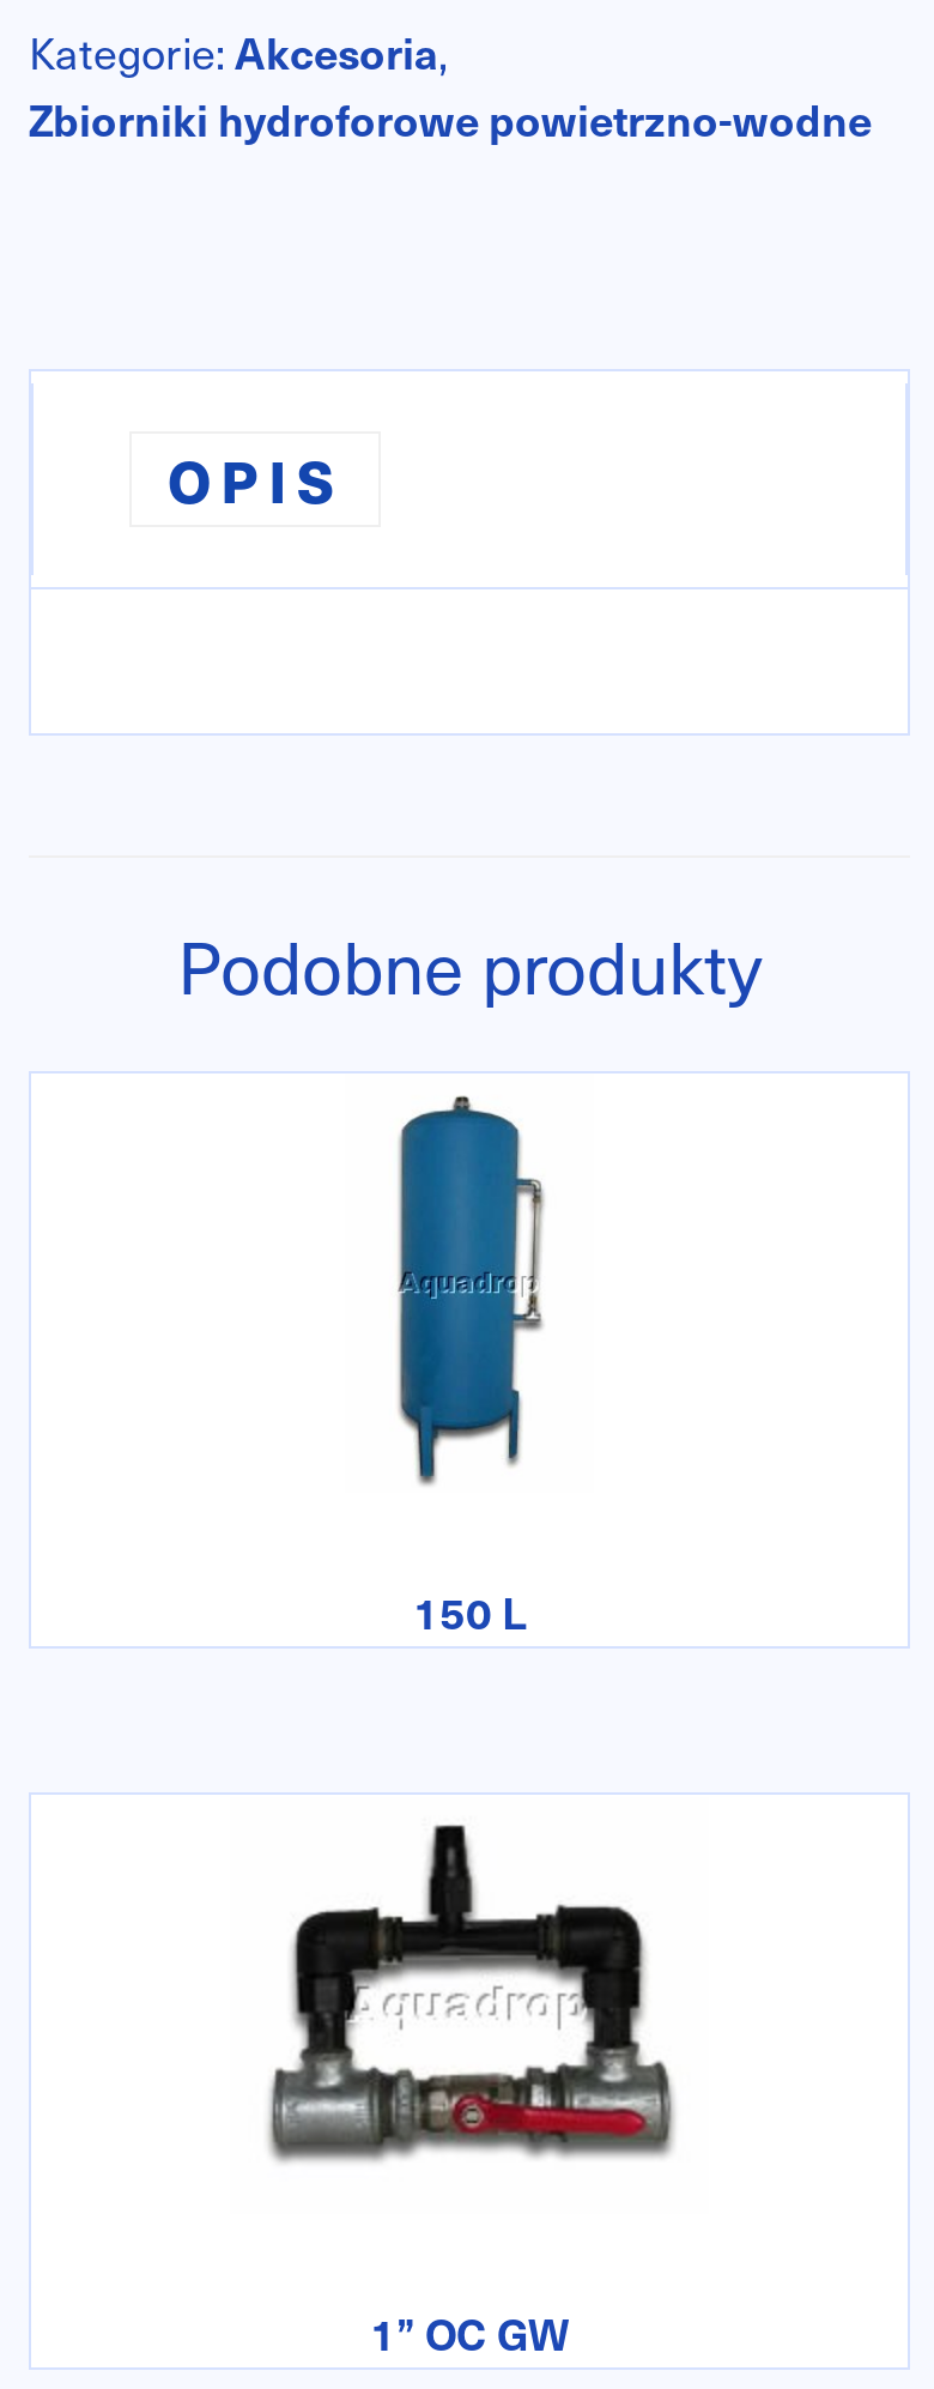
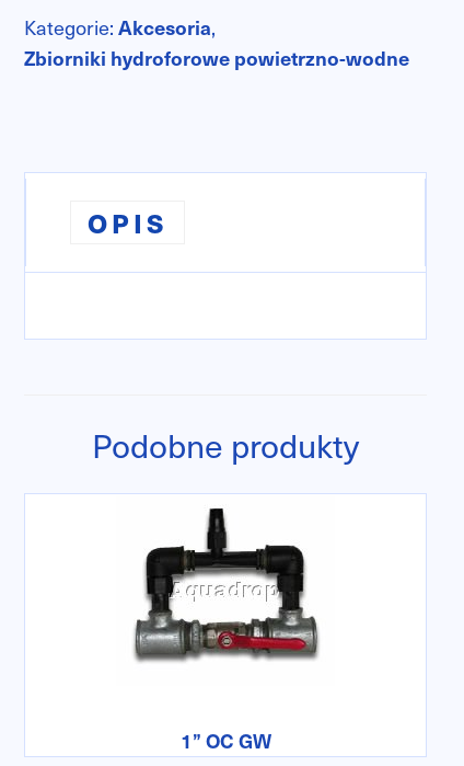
- [image]
- 150 L
